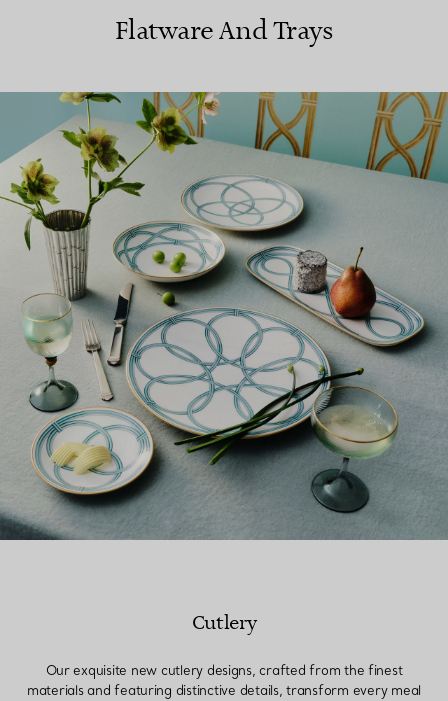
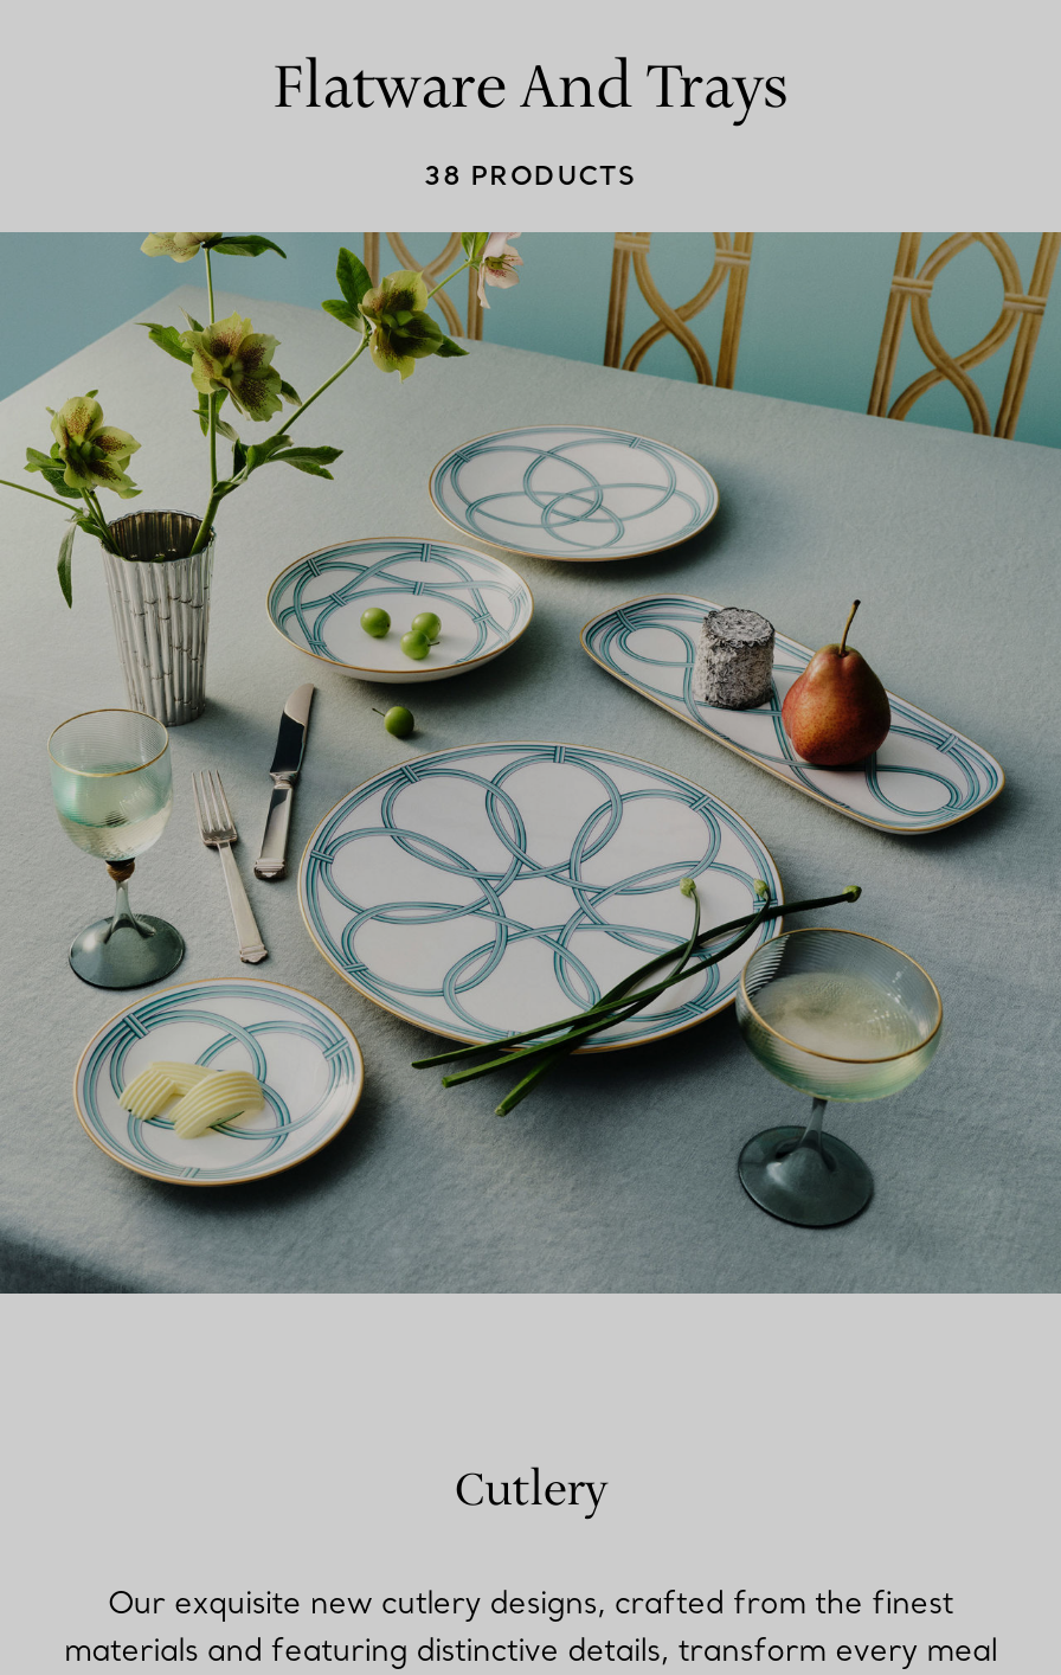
+ 38 PRODUCTS
